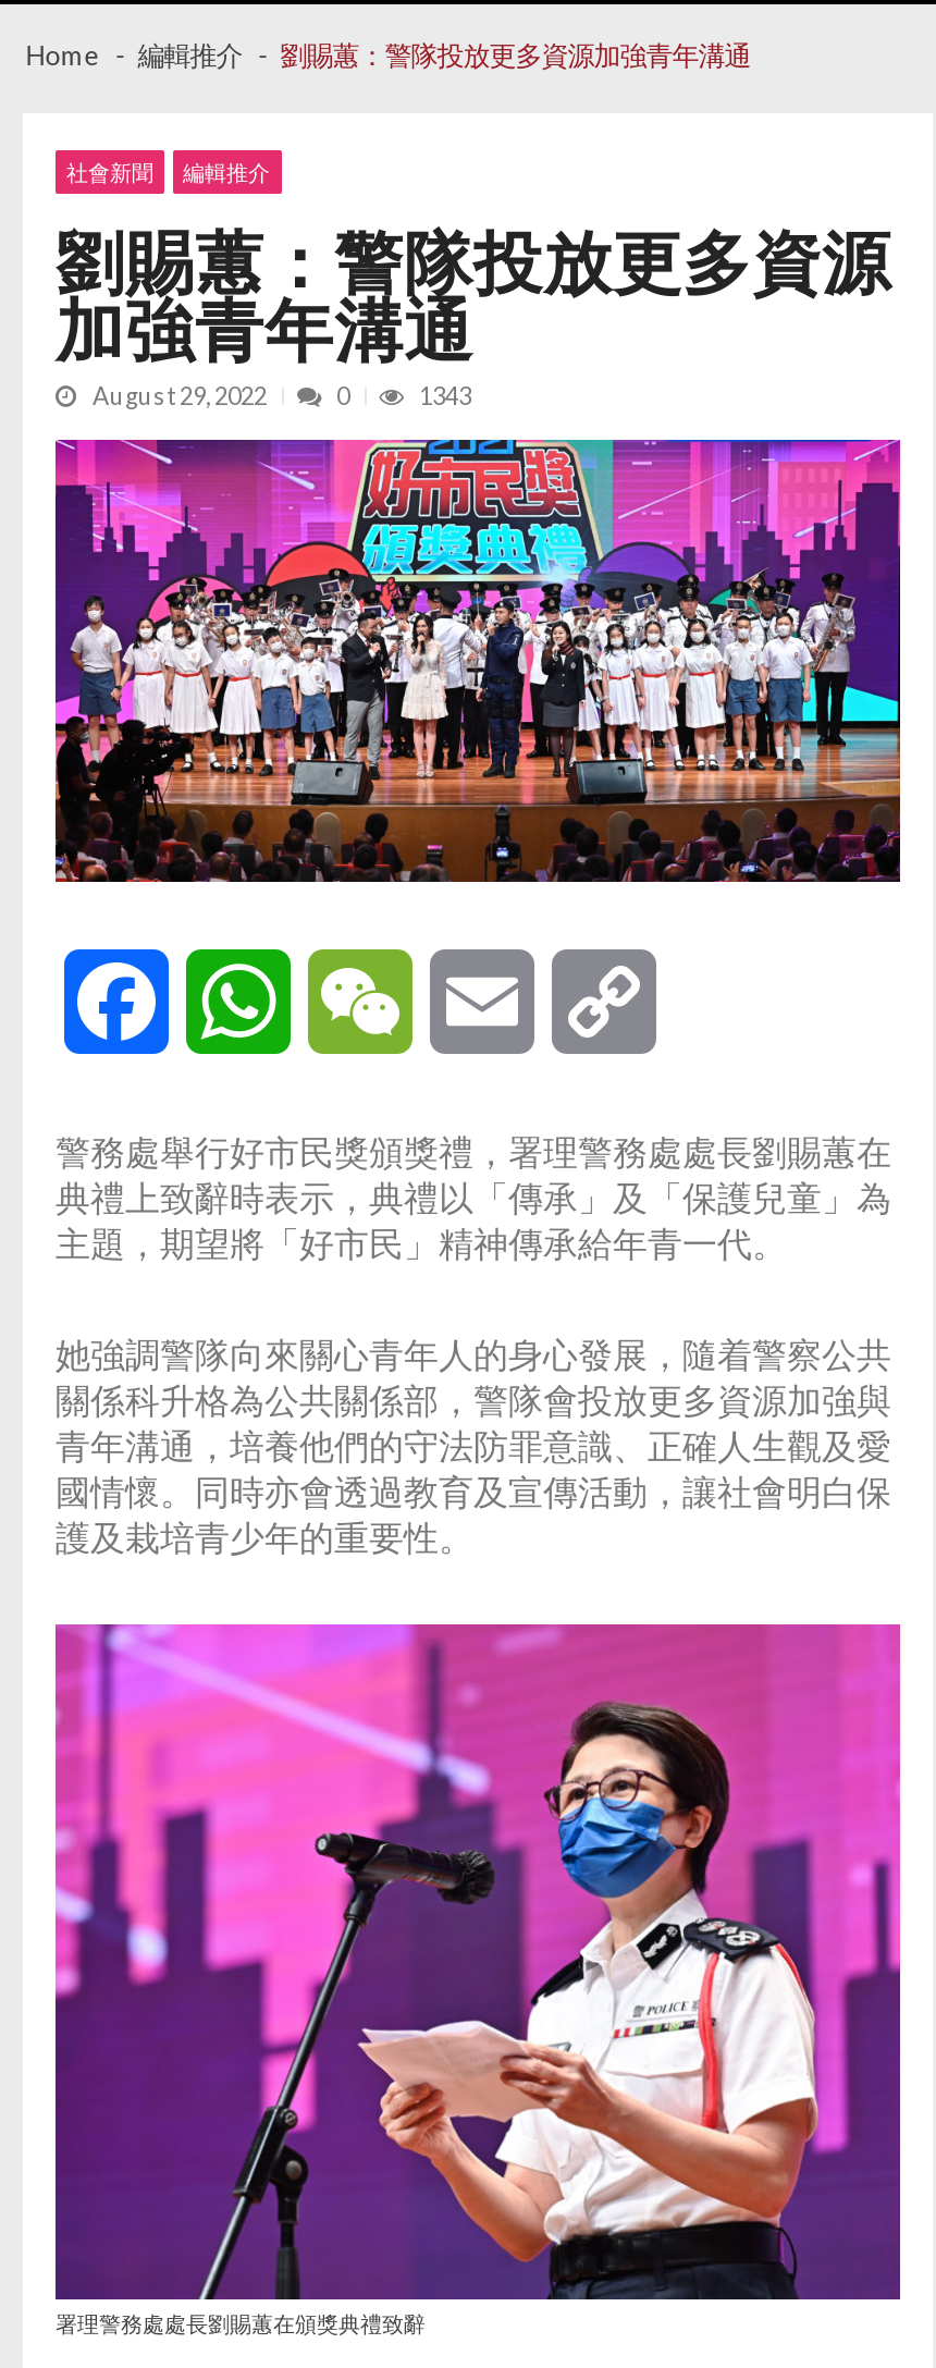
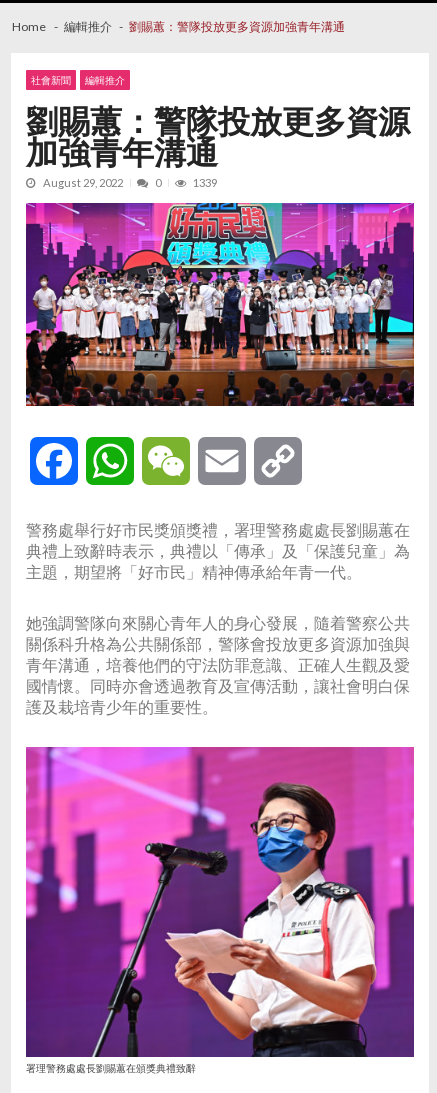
- 1343
+ 1339
